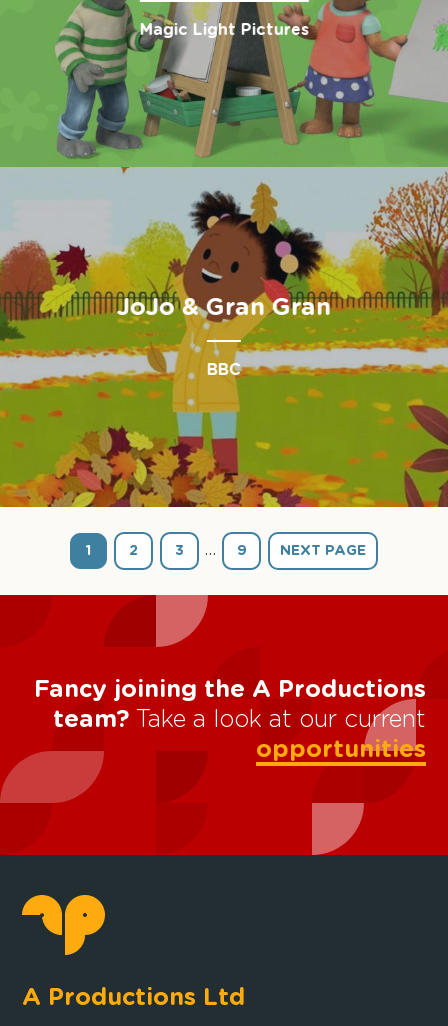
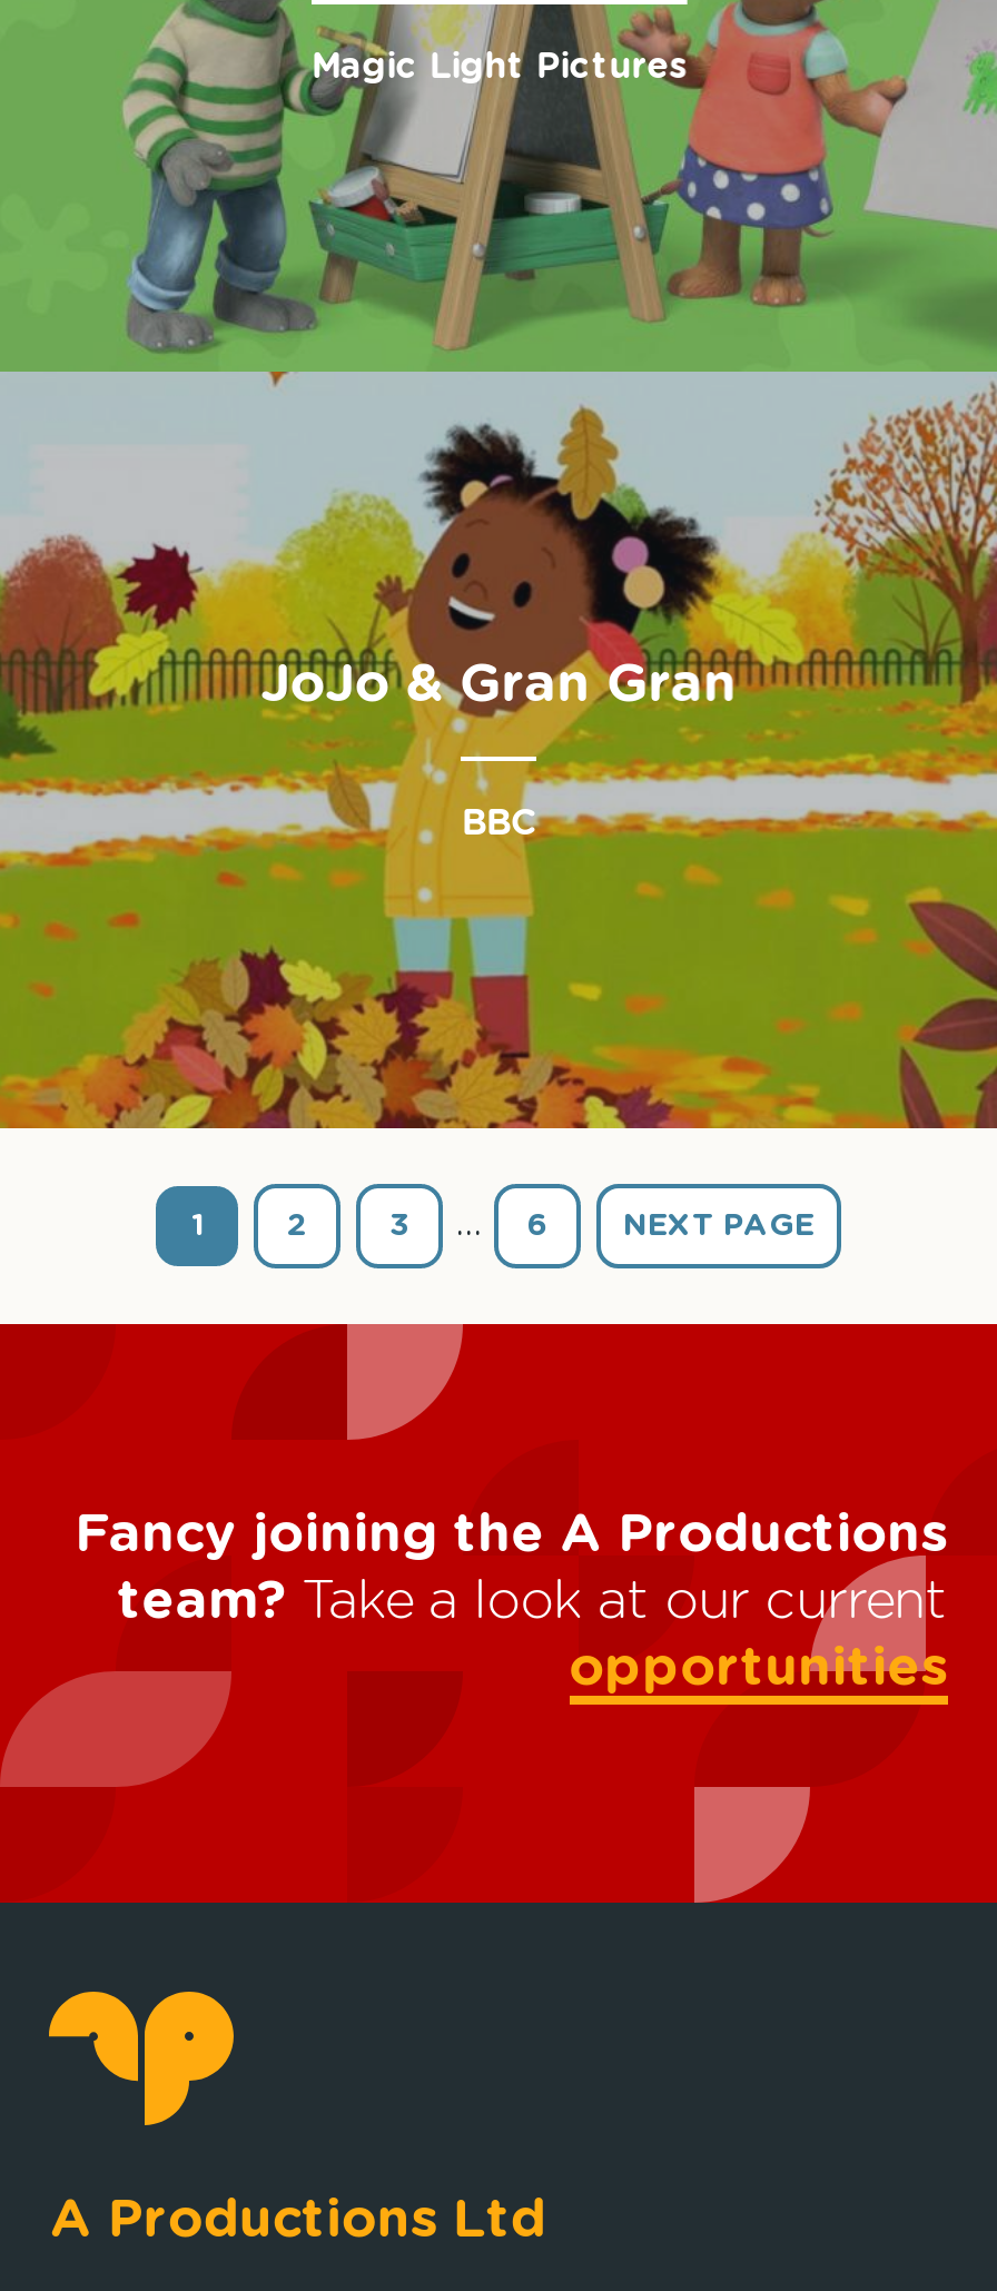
- 9
+ 6
